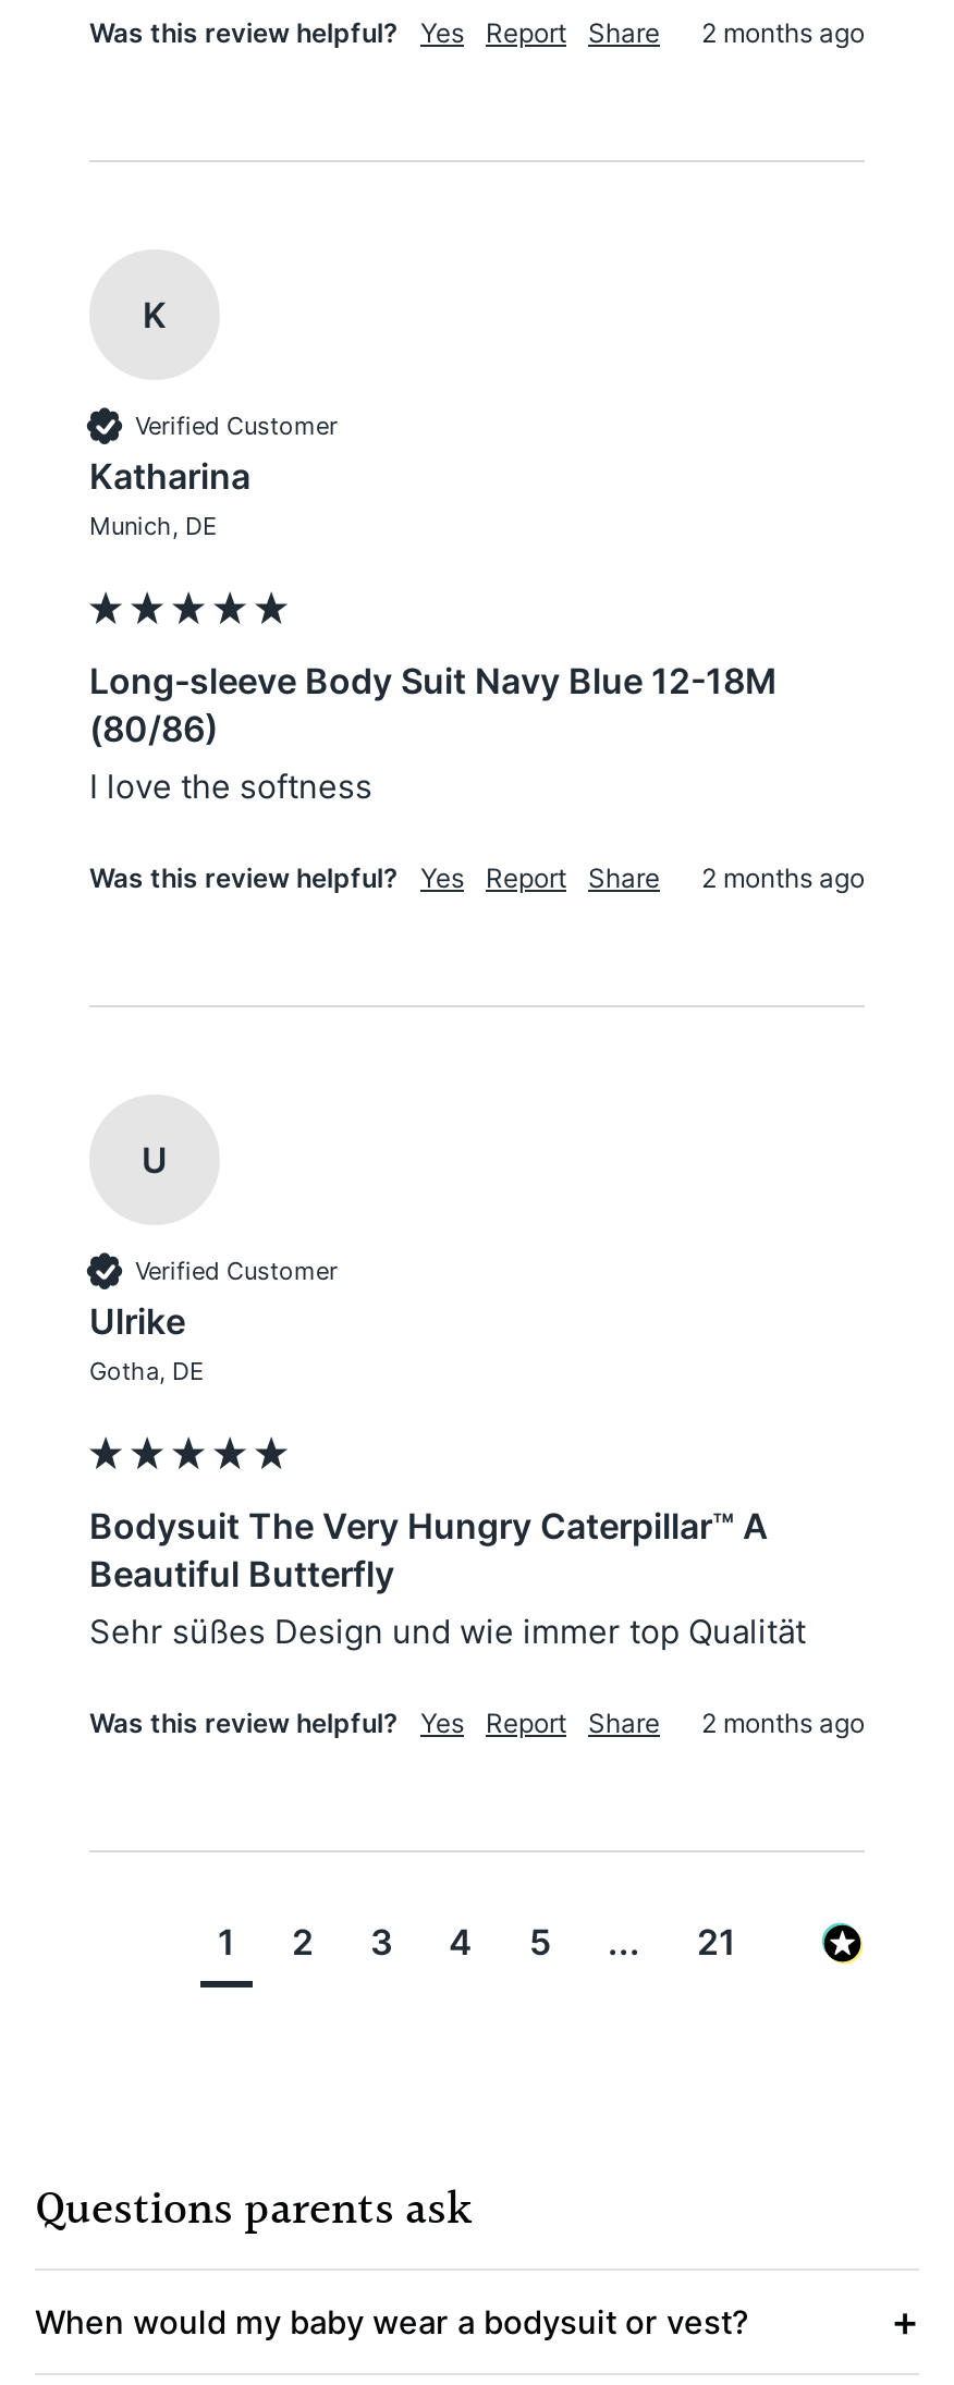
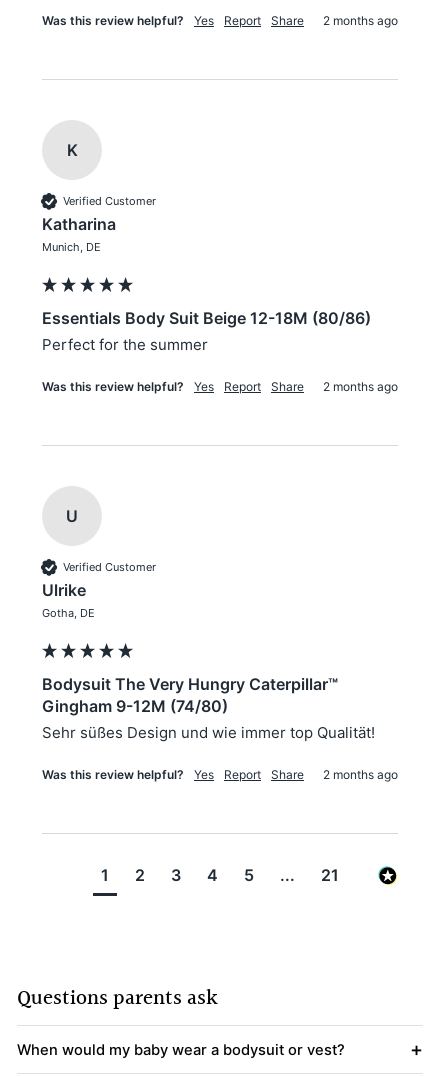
- Long-sleeve Body Suit Navy Blue 12-18M
- (80/86)
- I love the softness
+ Essentials Body Suit Beige 12-18M (80/86)
+ Perfect for the summer

- Bodysuit The Very Hungry Caterpillar™ A
- Beautiful Butterfly
- Sehr süßes Design und wie immer top Qualität
+ Bodysuit The Very Hungry Caterpillar™
+ Gingham 9-12M (74/80)
+ Sehr süßes Design und wie immer top Qualität!
